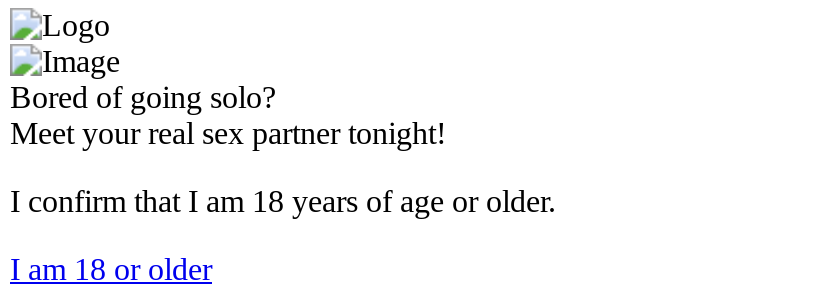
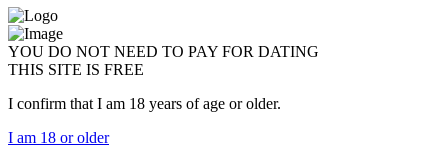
- Bored of going solo?
- Meet your real sex partner tonight!
+ YOU DO NOT NEED TO PAY FOR DATING
+ THIS SITE IS FREE
